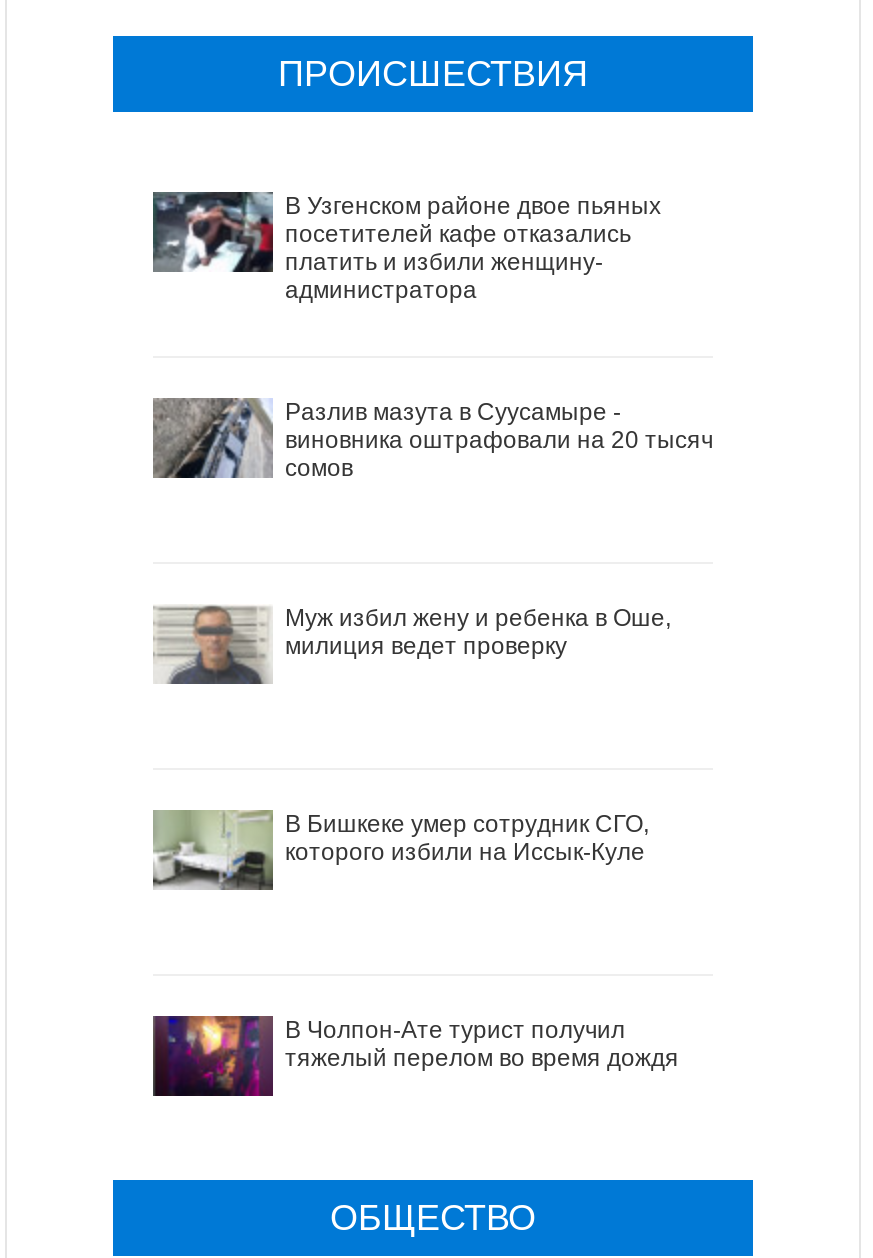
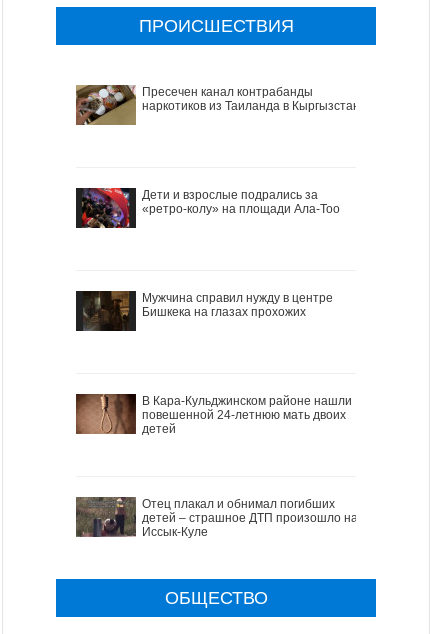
- [image]
- В Узгенском районе двое пьяных
- посетителей кафе отказались
- платить и избили женщину-
- администратора
+ [image]
+ Пресечен канал контрабанды
+ наркотиков из Таиланда в Кыргызстан

- [image]
- Разлив мазута в Суусамыре -
- виновника оштрафовали на 20 тысяч
- сомов
+ [image]
+ Дети и взрослые подрались за
+ «ретро-колу» на площади Ала-Тоо

- [image]
- Муж избил жену и ребенка в Оше,
- милиция ведет проверку
+ [image]
+ Мужчина справил нужду в центре
+ Бишкека на глазах прохожих

- [image]
- В Бишкеке умер сотрудник СГО,
- которого избили на Иссык-Куле
+ [image]
+ В Кара-Кульджинском районе нашли
+ повешенной 24-летнюю мать двоих
+ детей

- [image]
- В Чолпон-Ате турист получил
- тяжелый перелом во время дождя
+ [image]
+ Отец плакал и обнимал погибших
+ детей – страшное ДТП произошло на
+ Иссык-Куле
